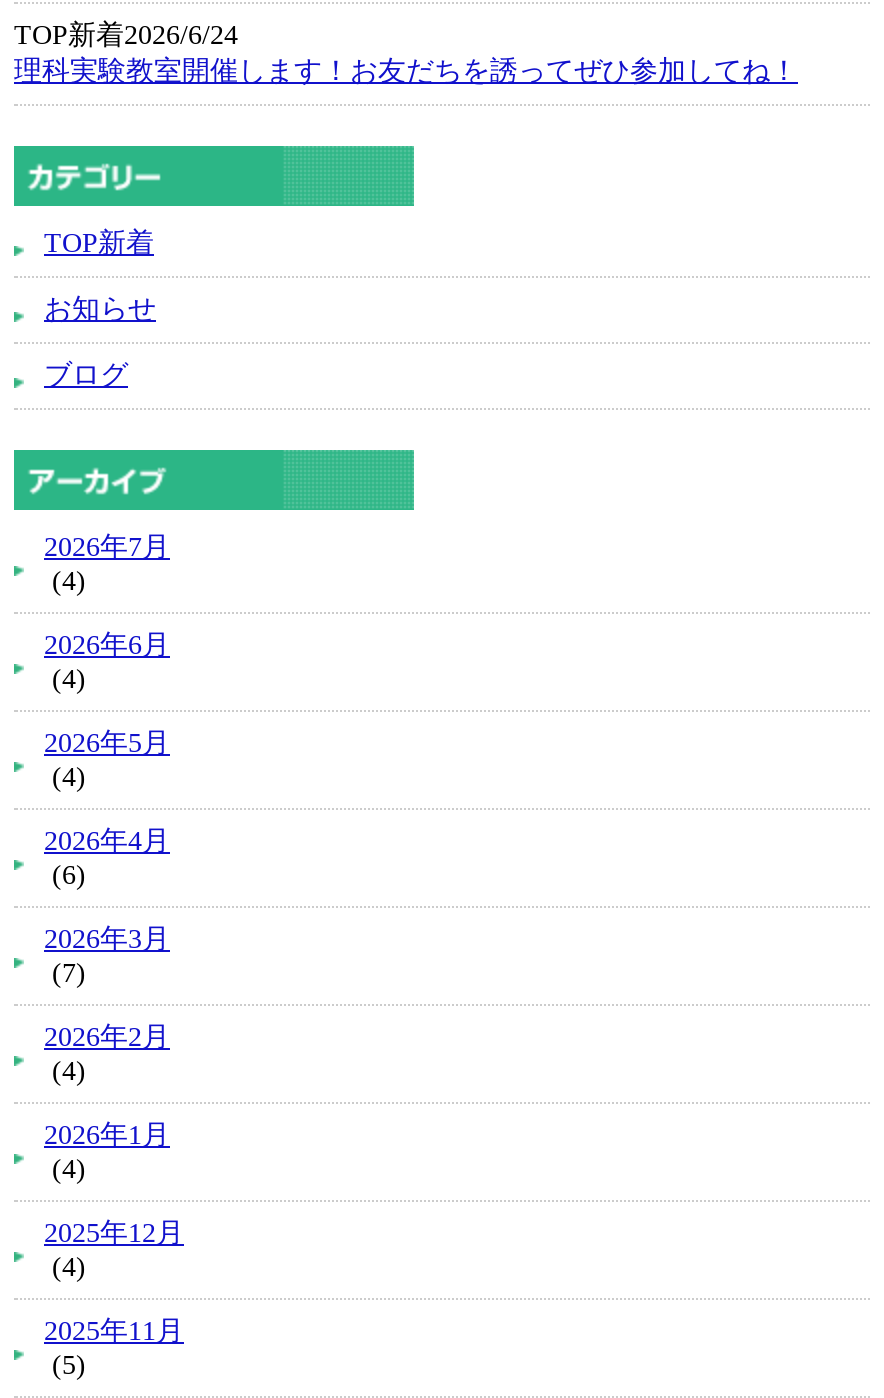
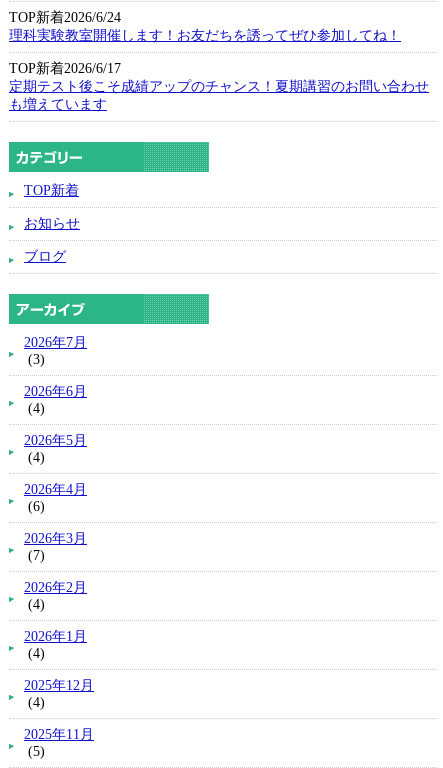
+ TOP新着2026/6/17
+ 定期テスト後こそ成績アップのチャンス！夏期講習のお問い合わせ
+ も増えています

- (4)
+ (3)
